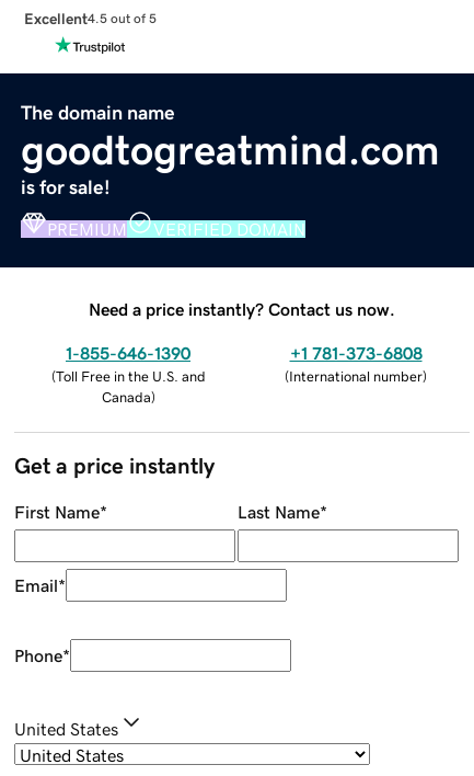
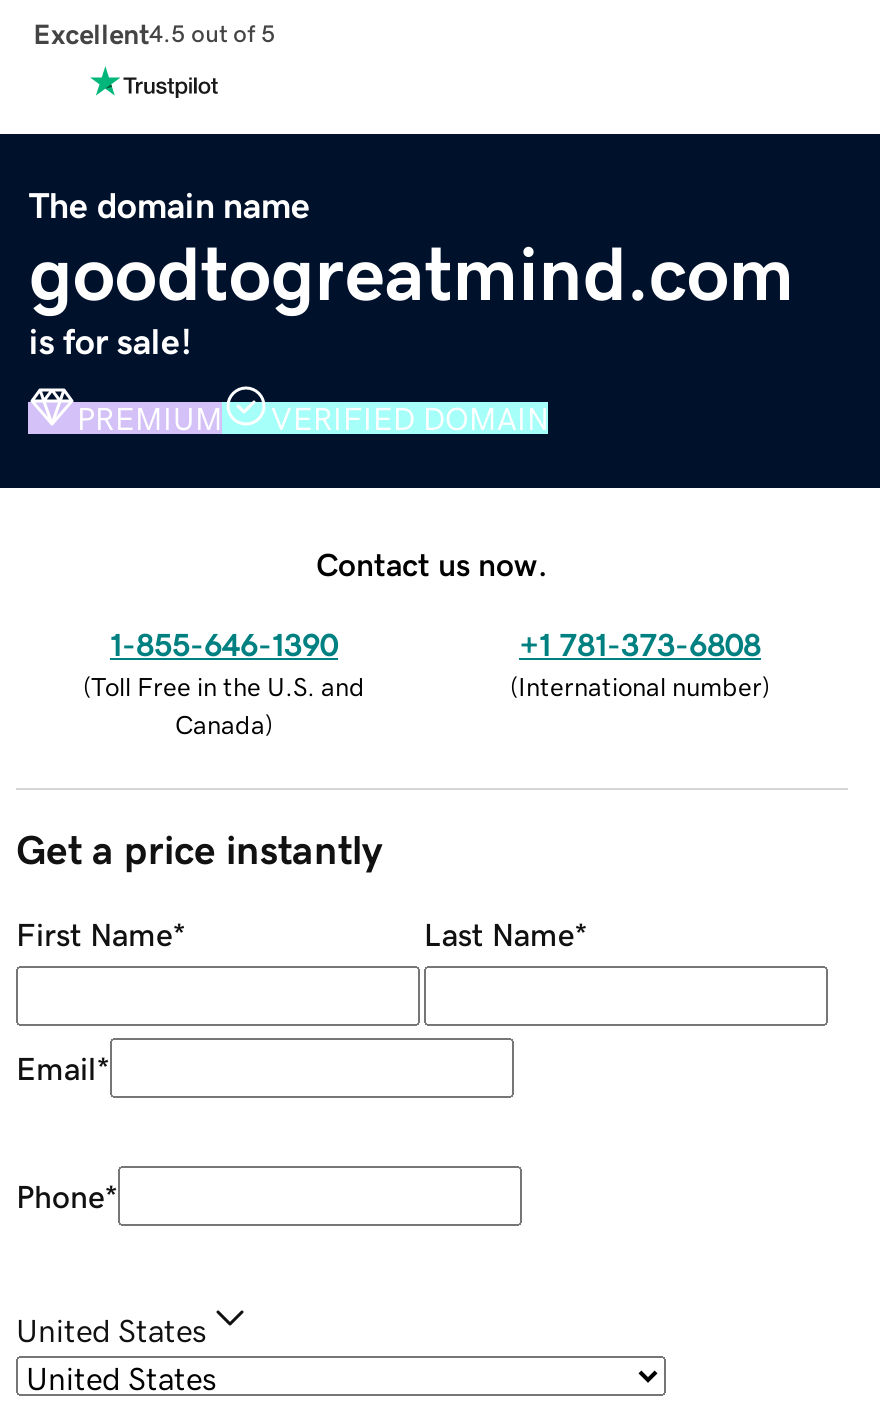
- Need a price instantly? Contact us now.
+ Contact us now.
